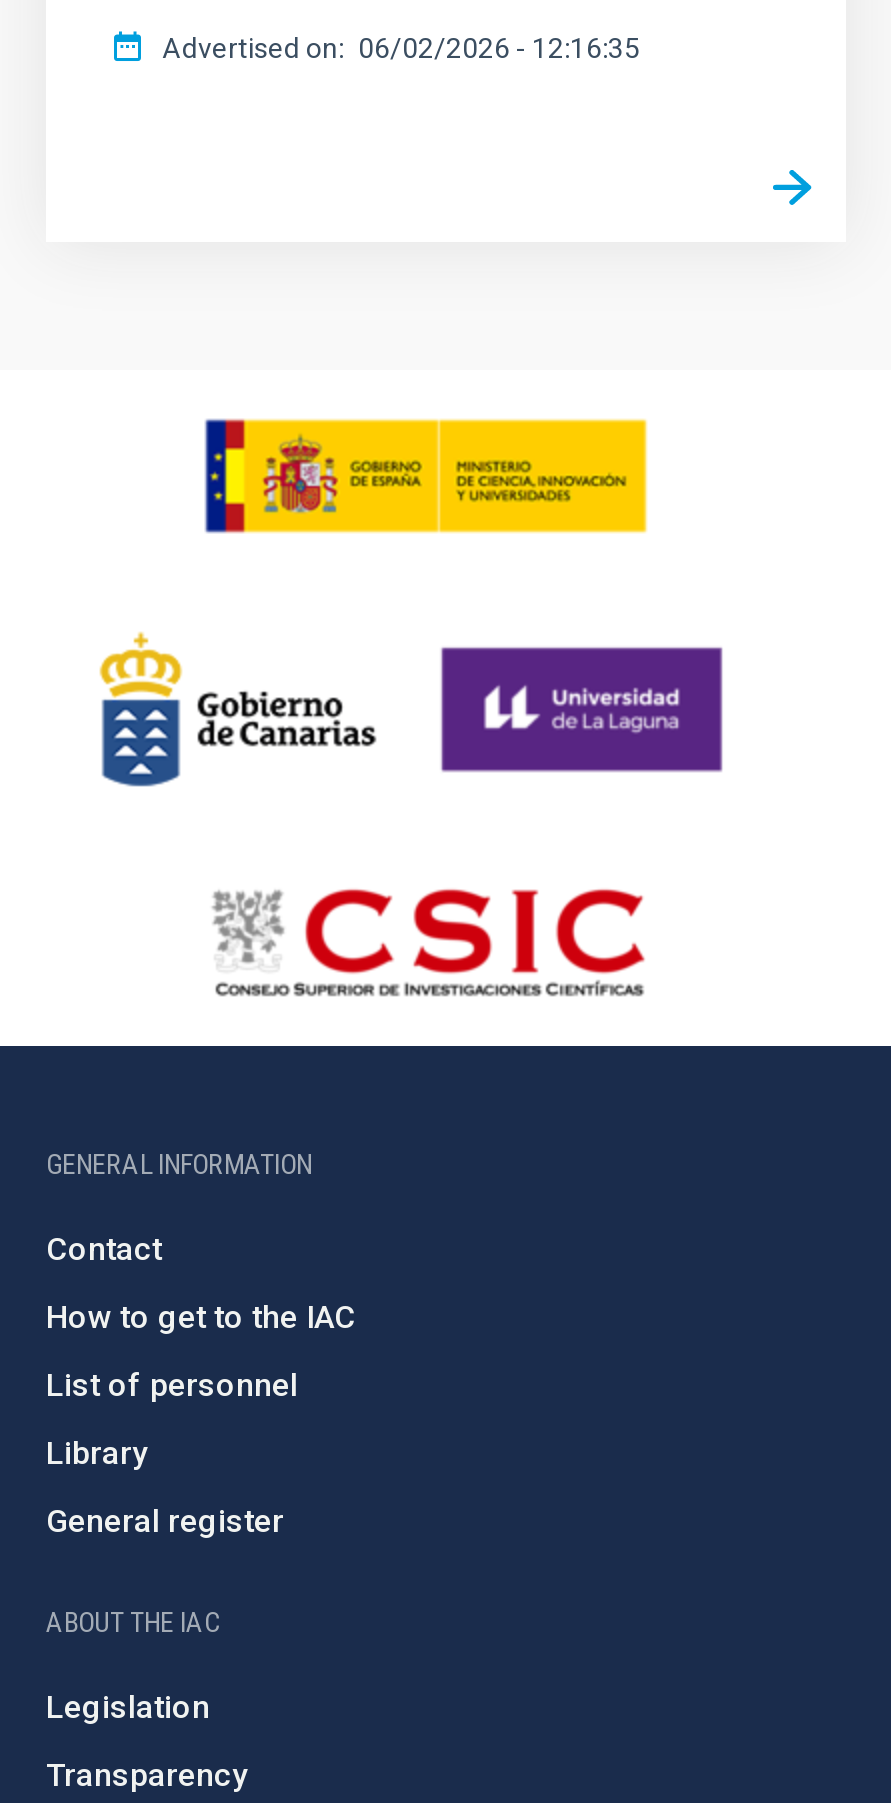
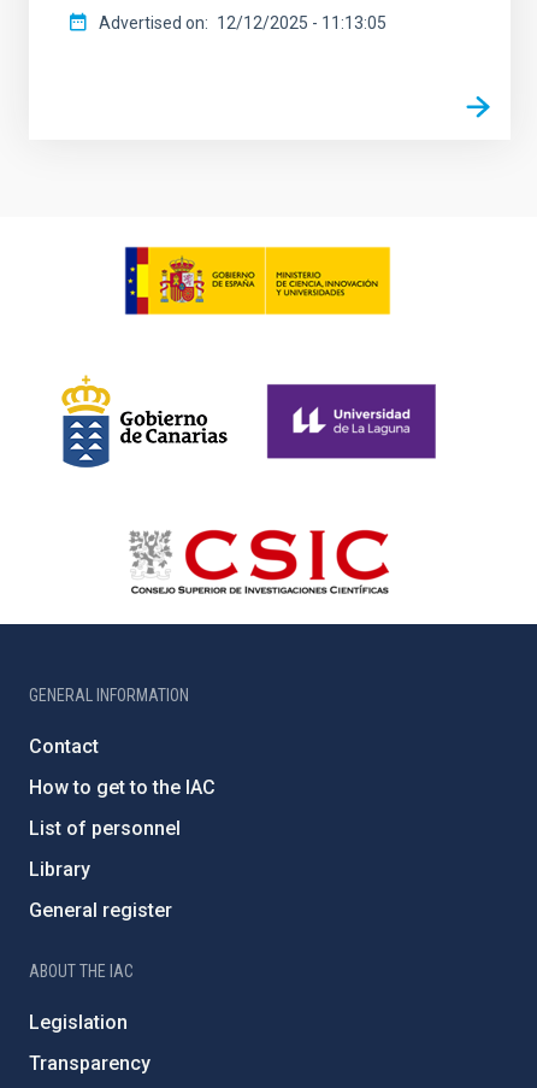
- Advertised on 06/02/2026 - 12:16:35
+ Advertised on 12/12/2025 - 11:13:05
